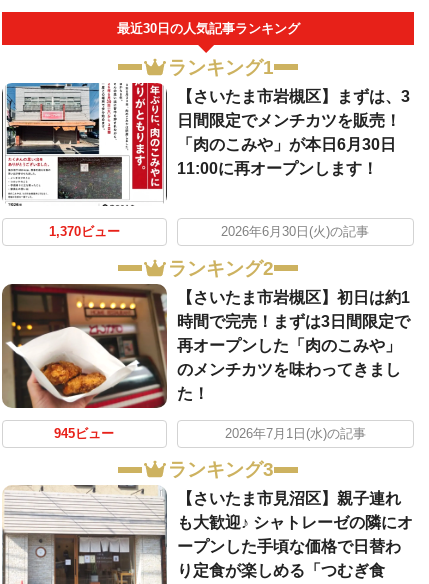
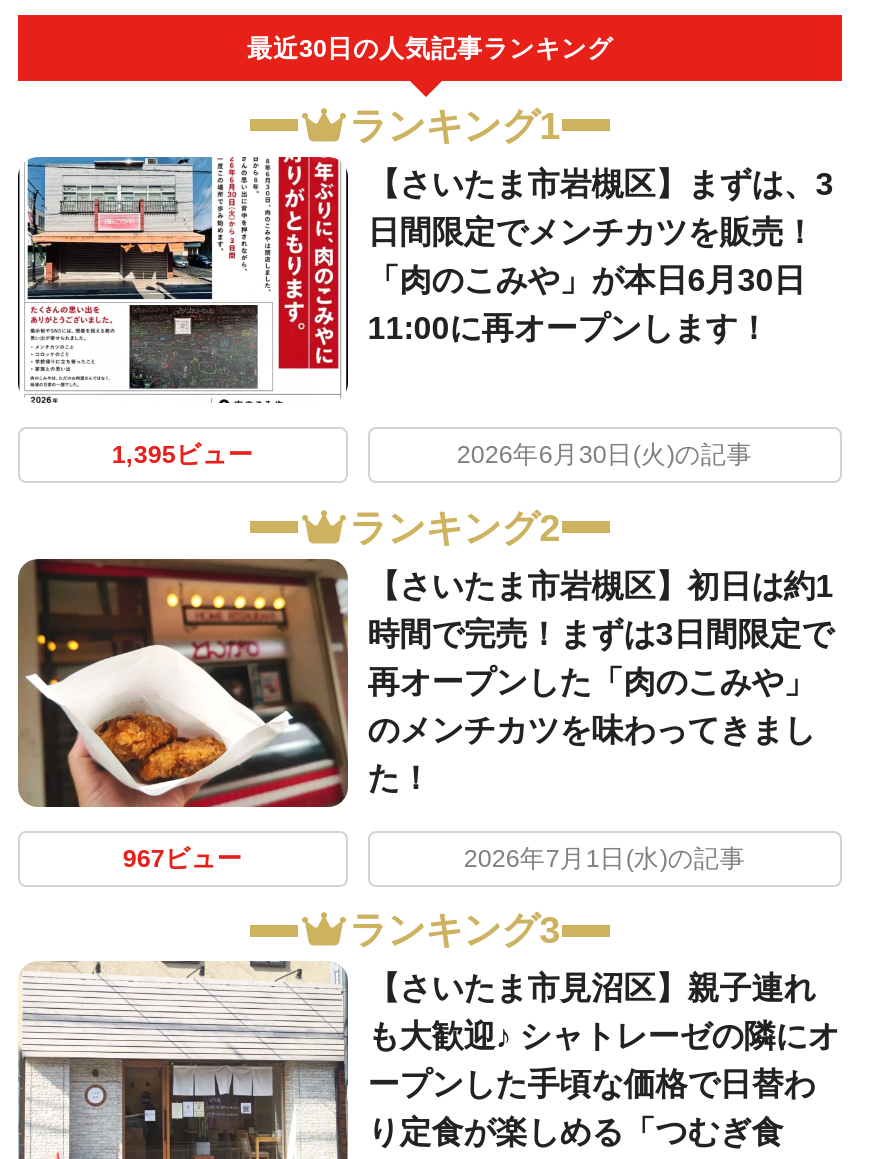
- 1,370ビュー
+ 1,395ビュー

- 945ビュー
+ 967ビュー
